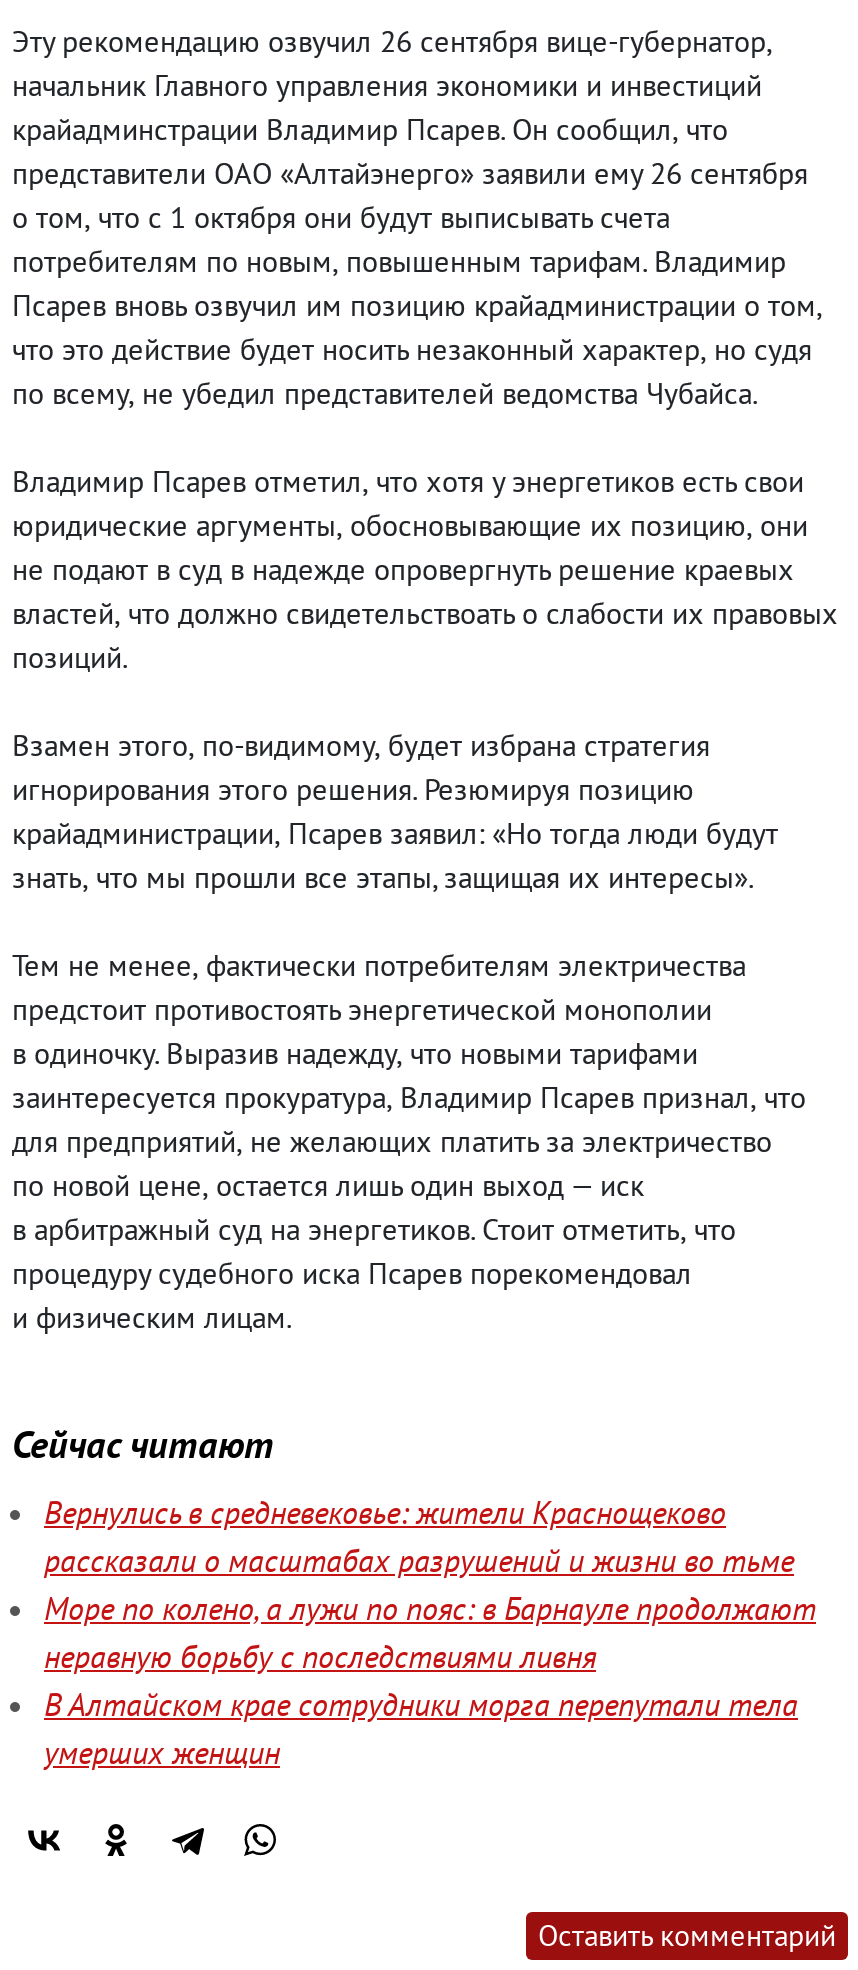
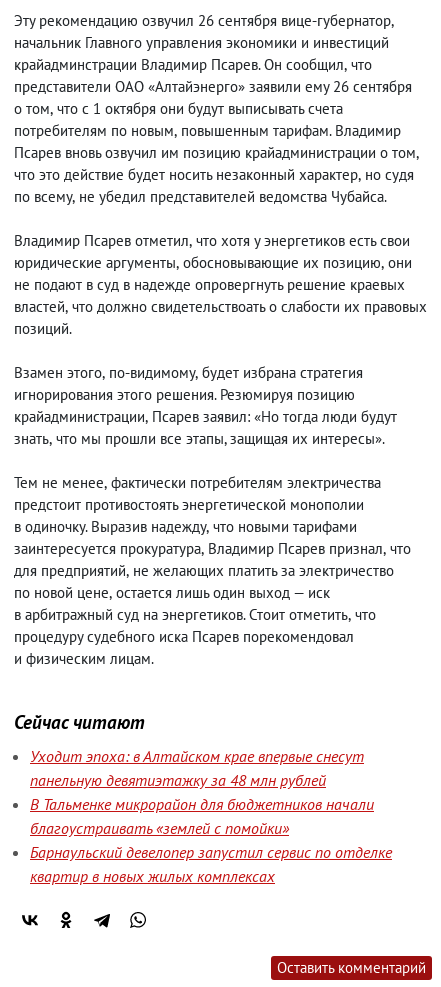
- Вернулись в средневековье: жители Краснощеково
- рассказали о масштабах разрушений и жизни во тьме
- Море по колено, а лужи по пояс: в Барнауле продолжают
- неравную борьбу с последствиями ливня
- В Алтайском крае сотрудники морга перепутали тела
- умерших женщин
+ Уходит эпоха: в Алтайском крае впервые снесут
+ панельную девятиэтажку за 48 млн рублей
+ В Тальменке микрорайон для бюджетников начали
+ благоустраивать «землей с помойки»
+ Барнаульский девелопер запустил сервис по отделке
+ квартир в новых жилых комплексах
